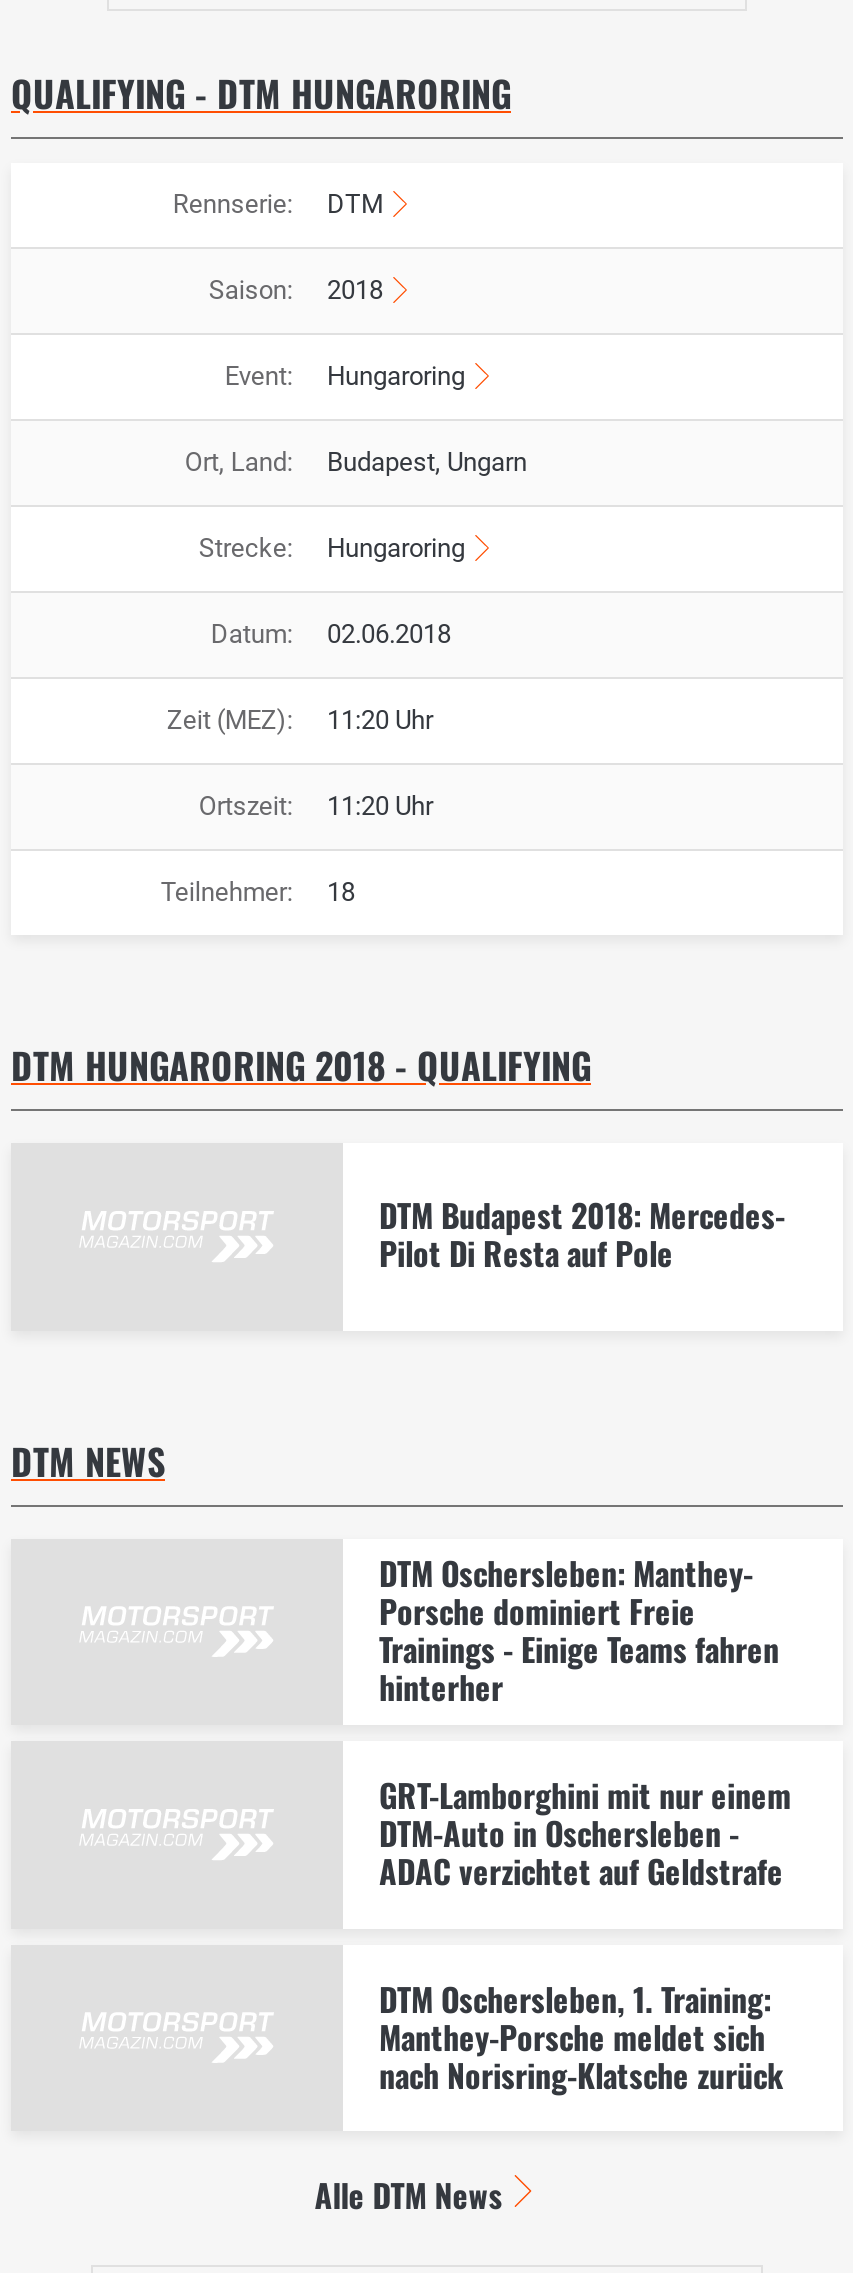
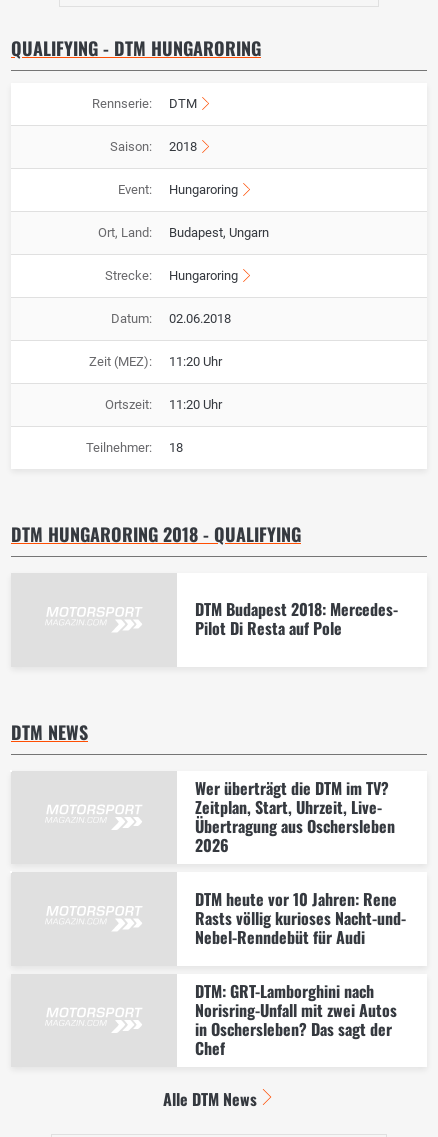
- DTM Oschersleben: Manthey-
- Porsche dominiert Freie
- Trainings - Einige Teams fahren
- hinterher
+ Wer überträgt die DTM im TV?
+ Zeitplan, Start, Uhrzeit, Live-
+ Übertragung aus Oschersleben
+ 2026

- GRT-Lamborghini mit nur einem
- DTM-Auto in Oschersleben -
- ADAC verzichtet auf Geldstrafe
+ DTM heute vor 10 Jahren: Rene
+ Rasts völlig kurioses Nacht-und-
+ Nebel-Renndebüt für Audi

- DTM Oschersleben, 1. Training:
- Manthey-Porsche meldet sich
- nach Norisring-Klatsche zurück
+ DTM: GRT-Lamborghini nach
+ Norisring-Unfall mit zwei Autos
+ in Oschersleben? Das sagt der
+ Chef
